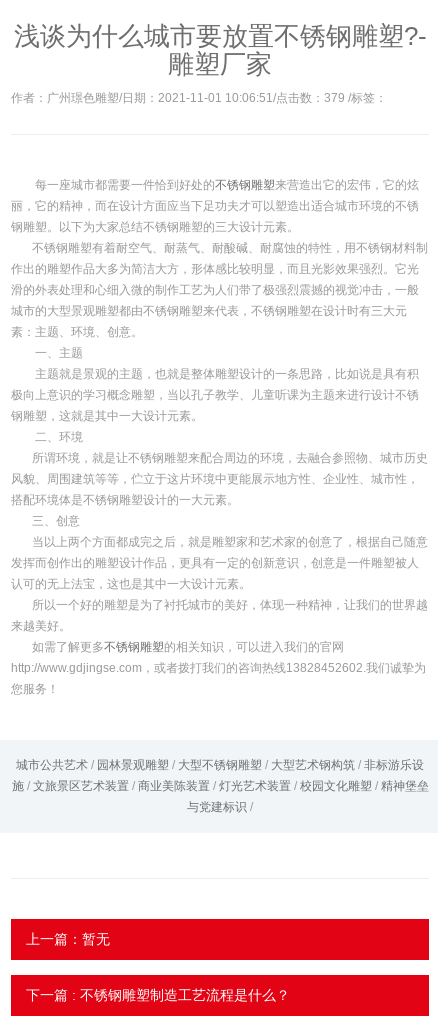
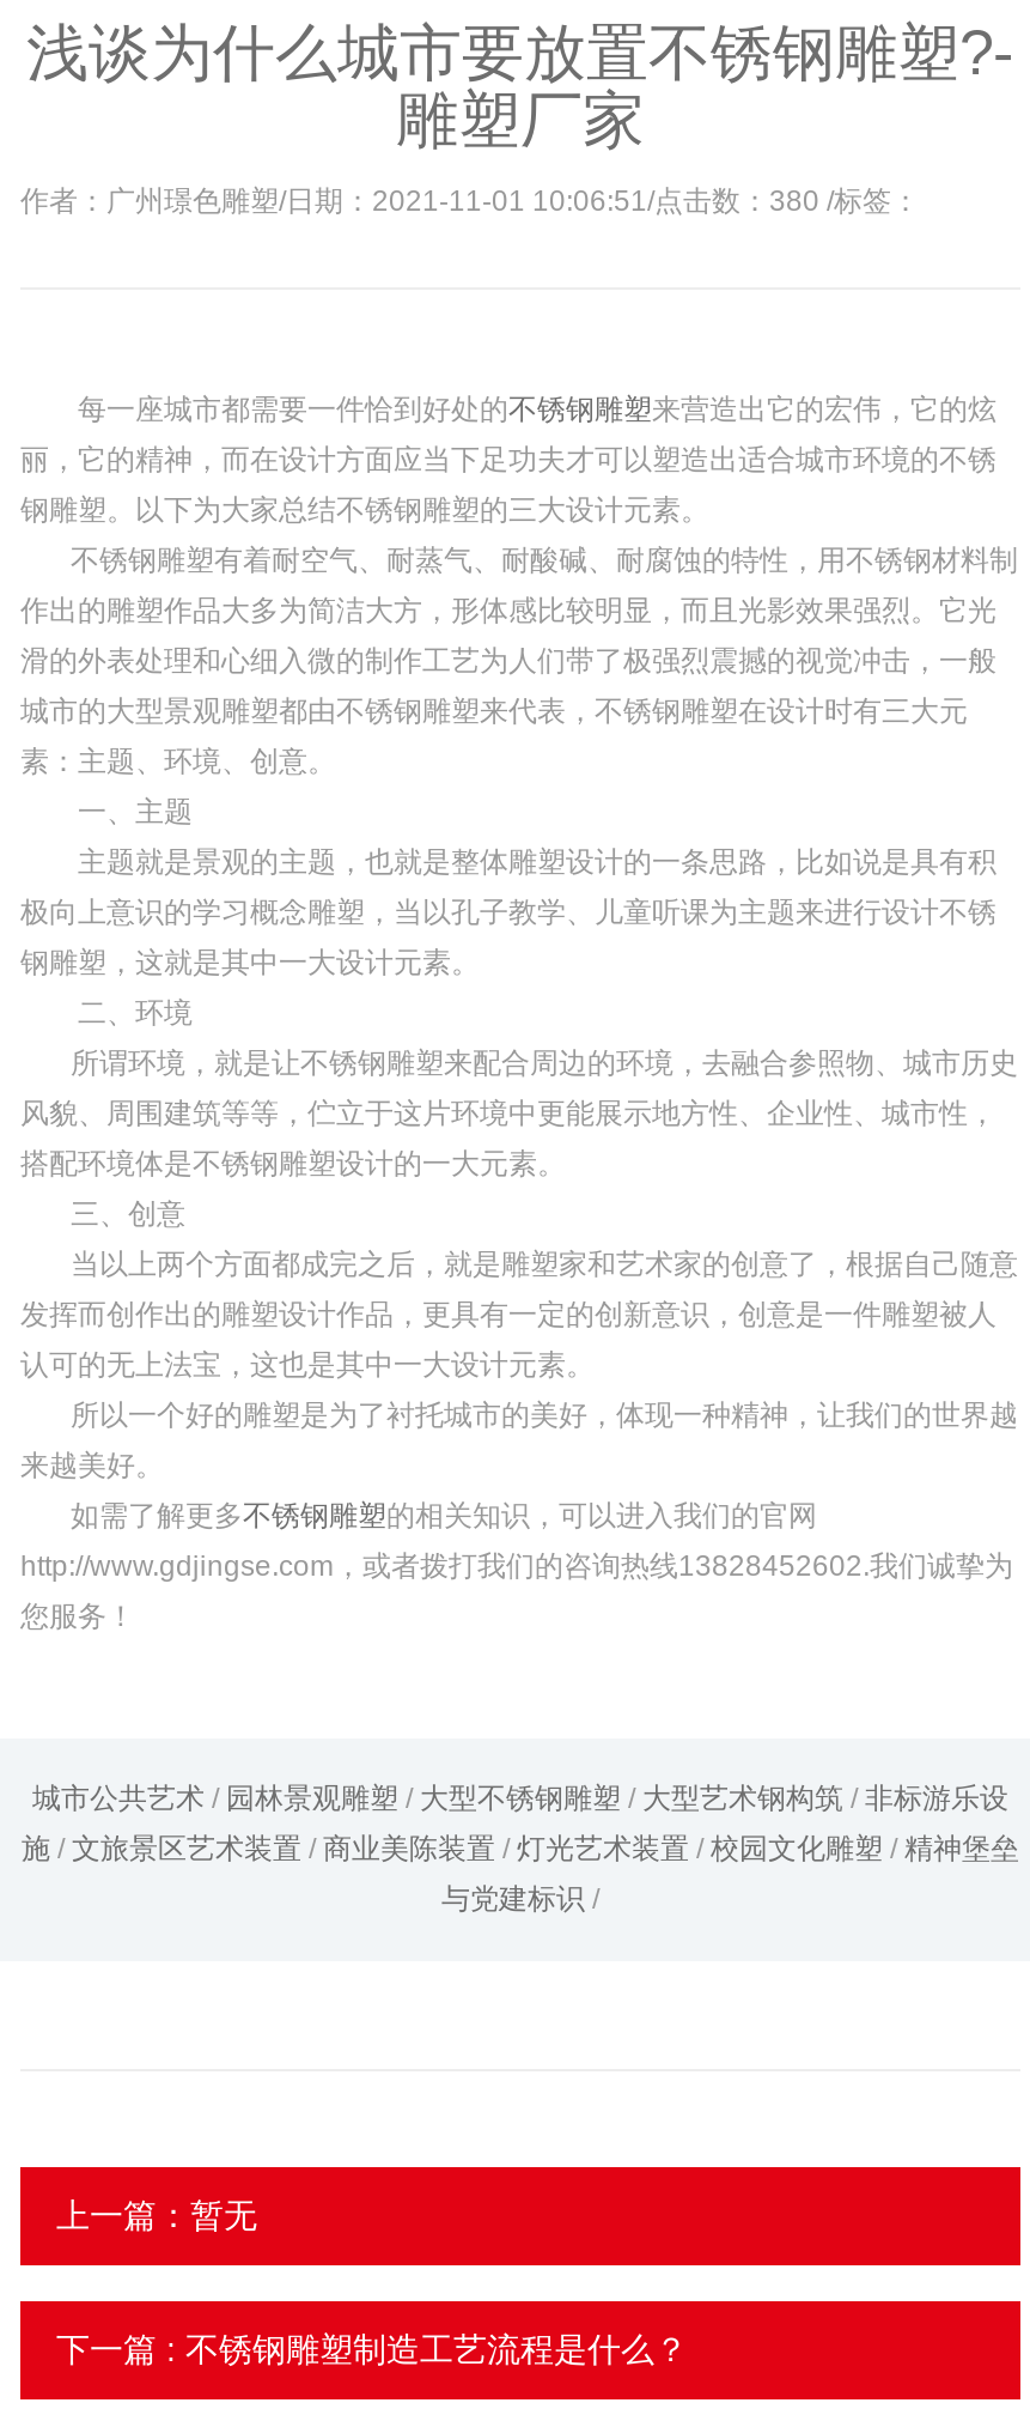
- 作者：广州璟色雕塑/日期：2021-11-01 10:06:51/点击数：379 /标签：
+ 作者：广州璟色雕塑/日期：2021-11-01 10:06:51/点击数：380 /标签：
